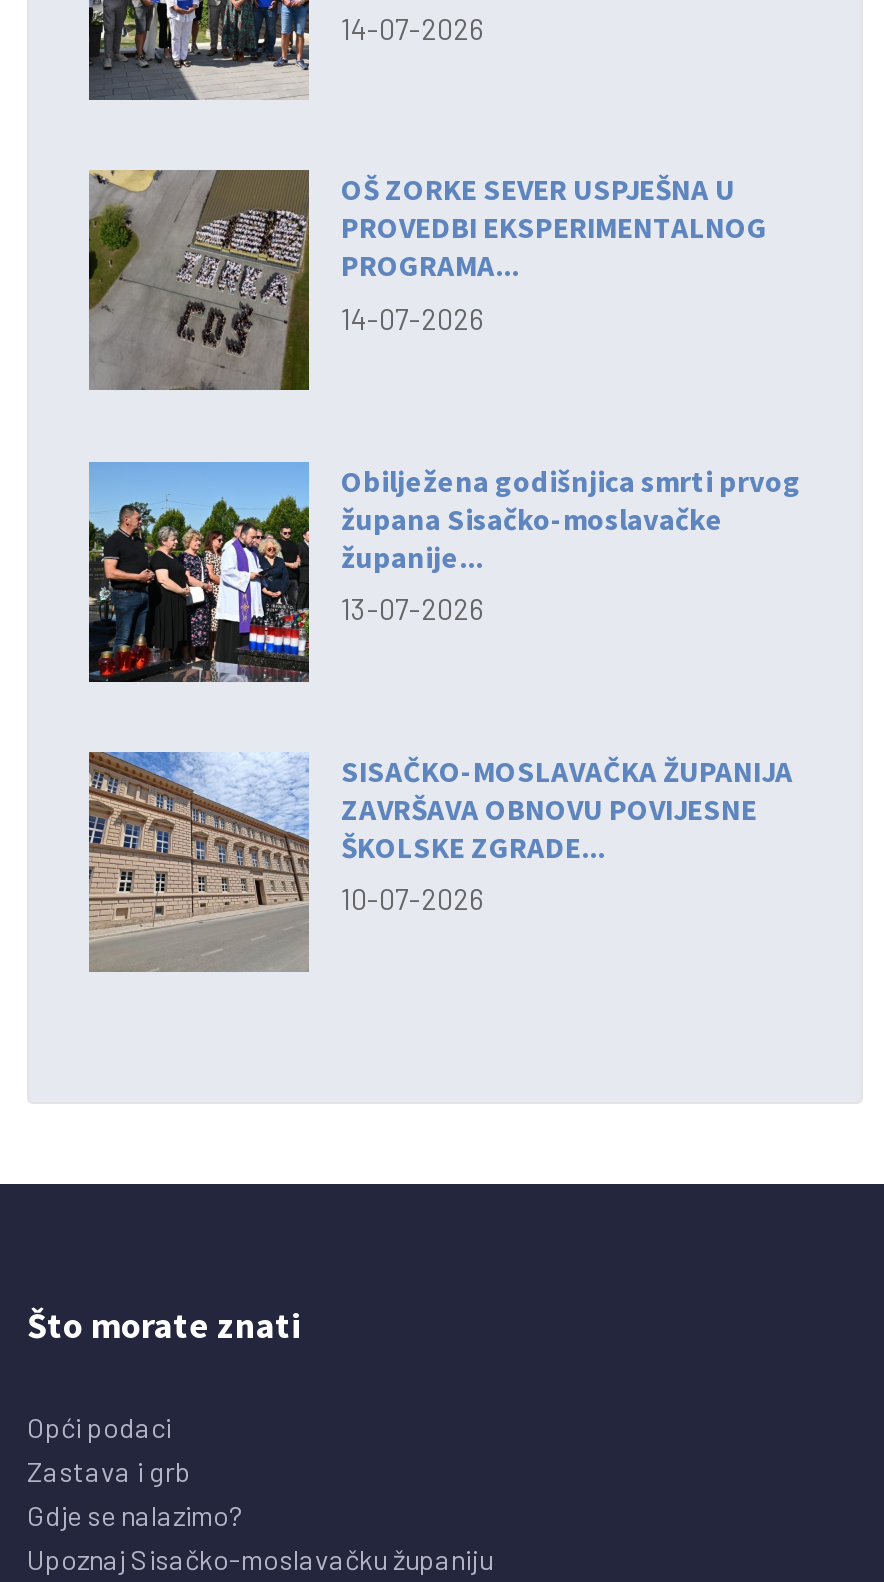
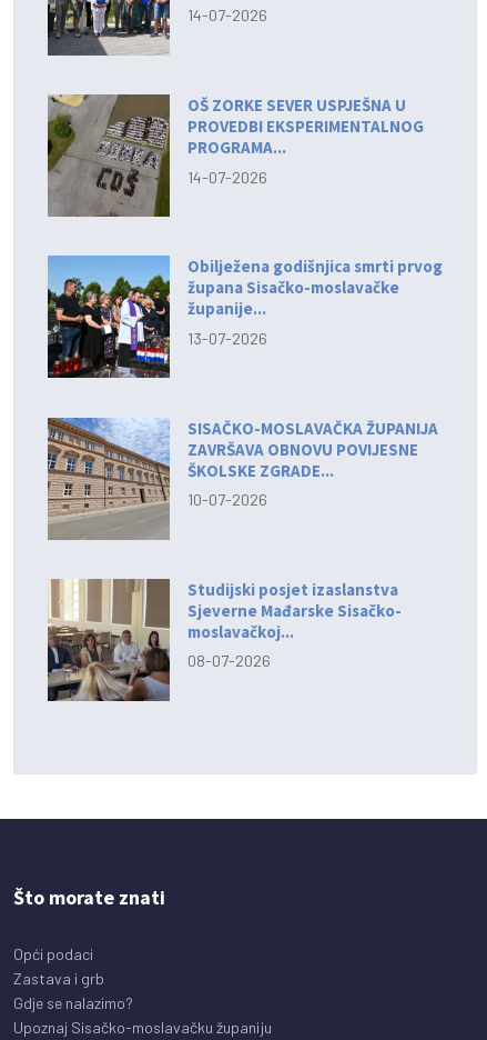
+ [image]
+ Studijski posjet izaslanstva
+ Sjeverne Mađarske Sisačko-
+ moslavačkoj...
+ 08-07-2026
